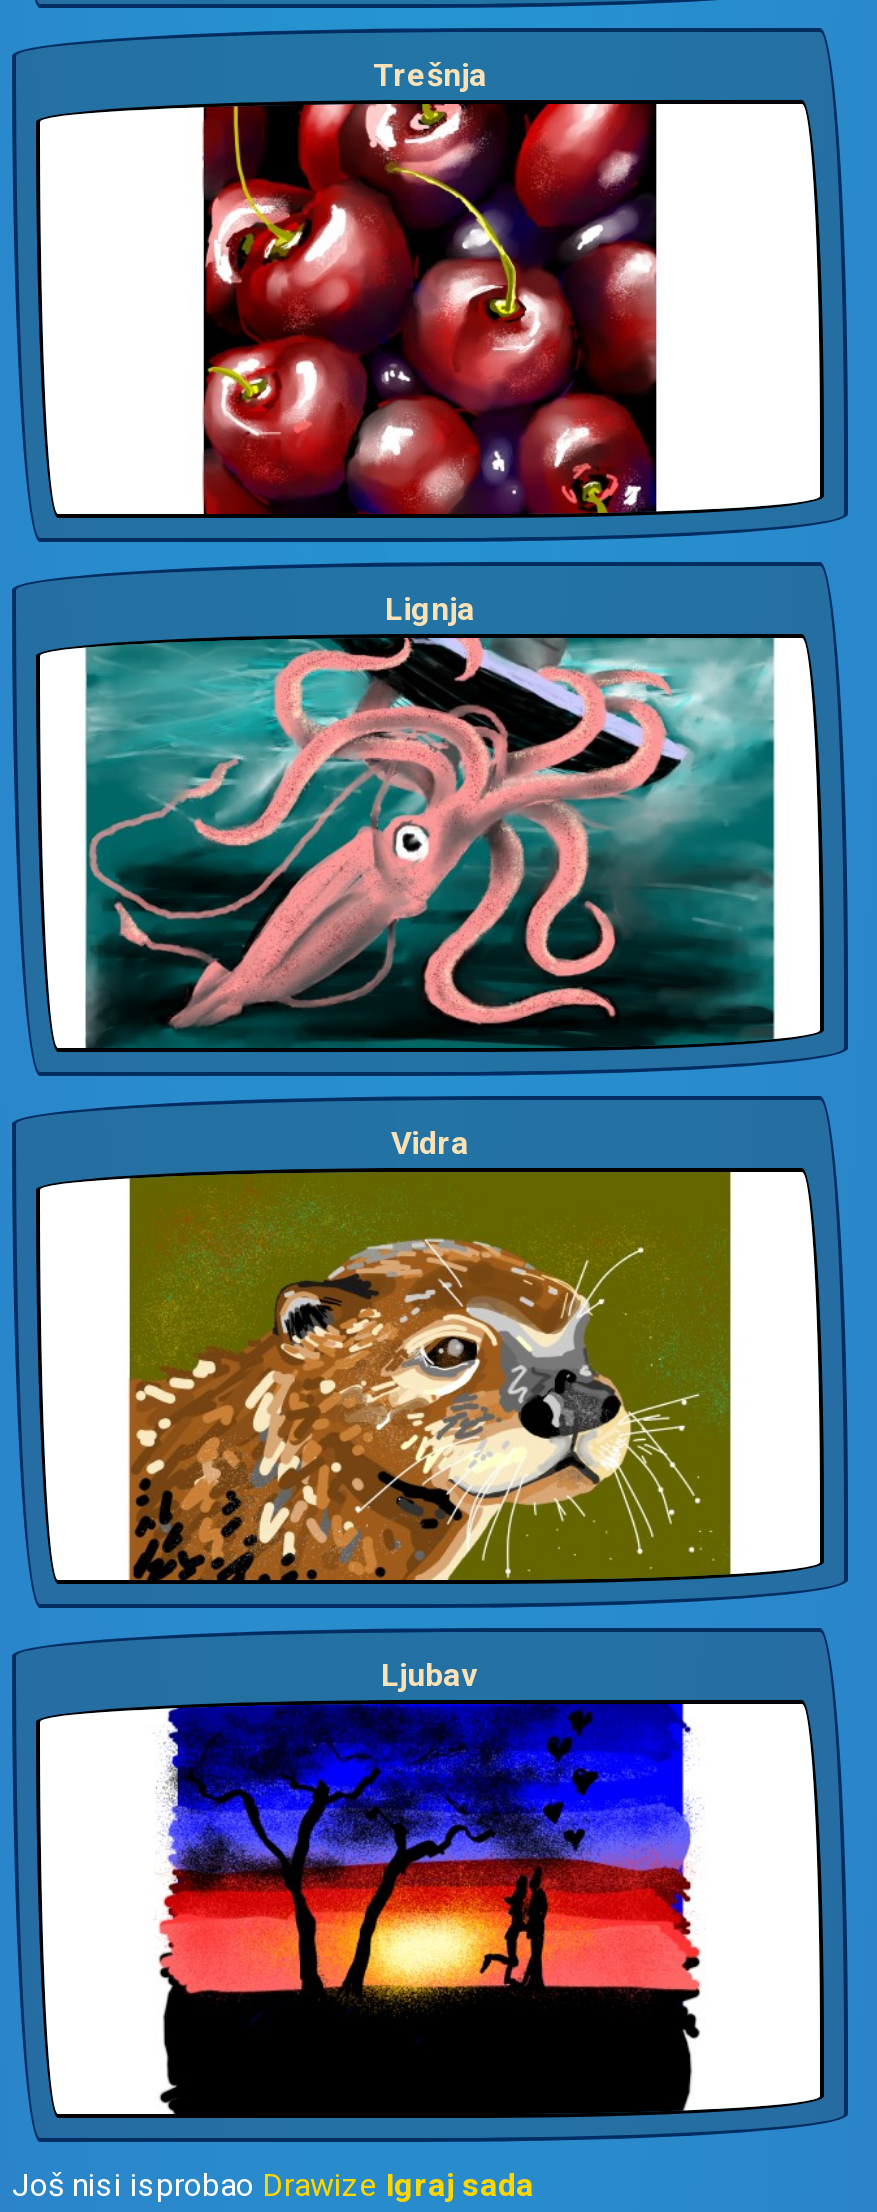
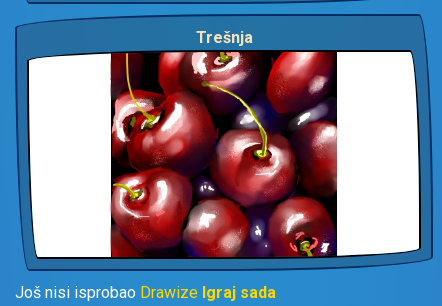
- [image]
- Lignja

- [image]
- Vidra

- Ljubav

- [image]
